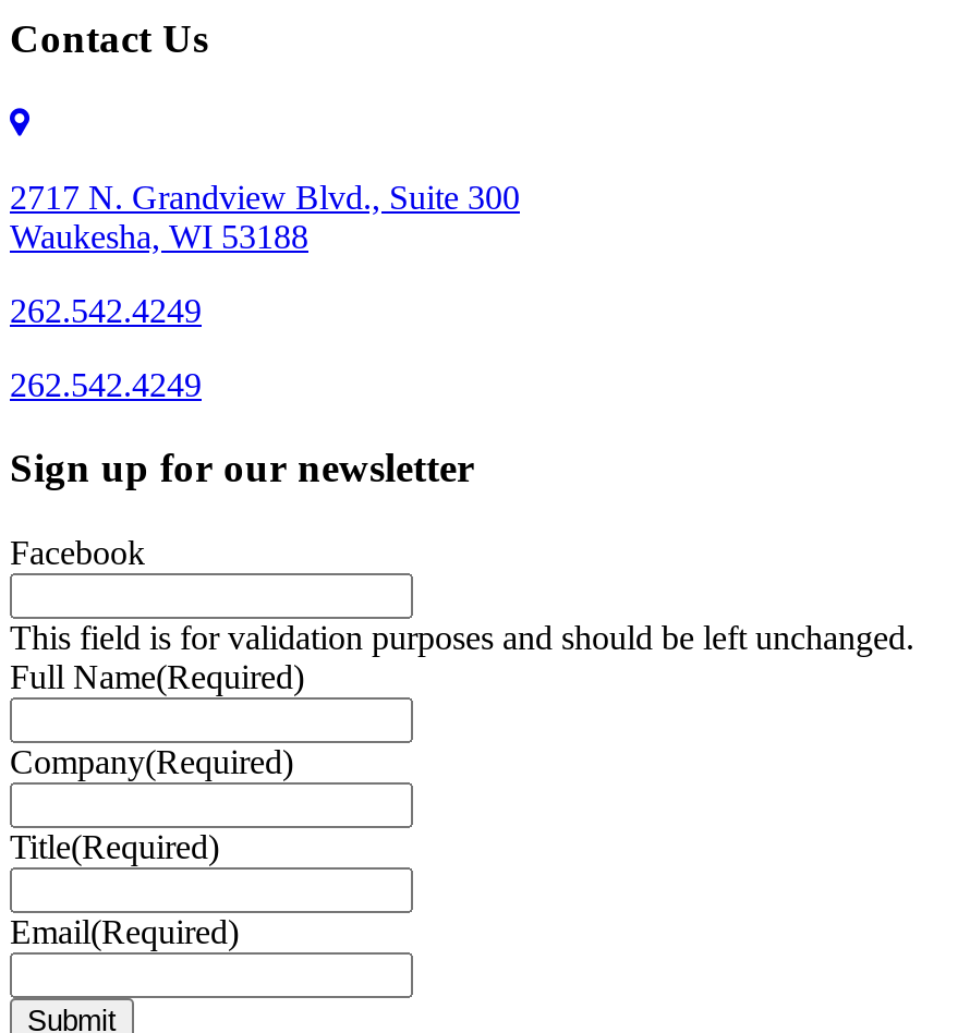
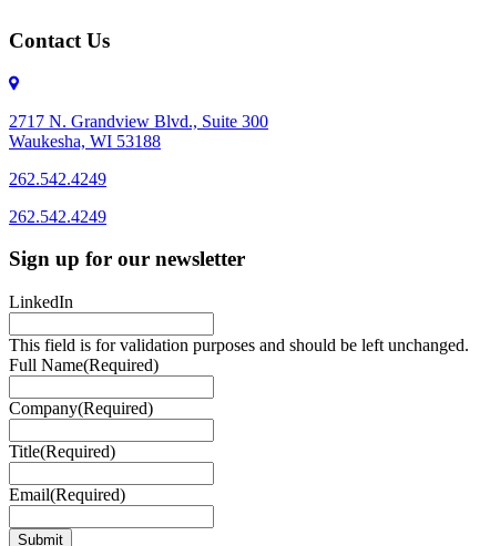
- Facebook
+ LinkedIn
